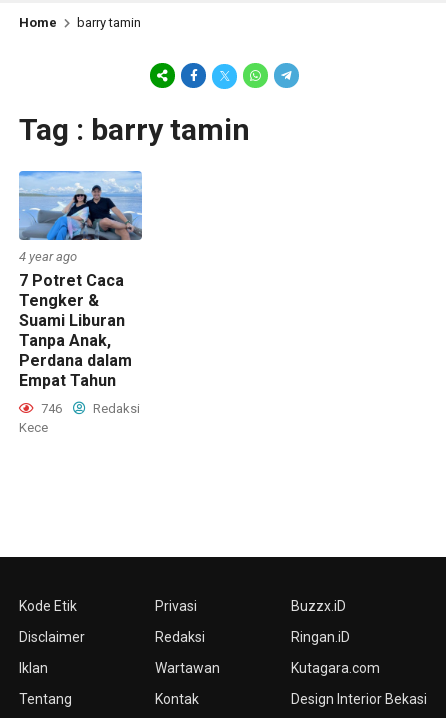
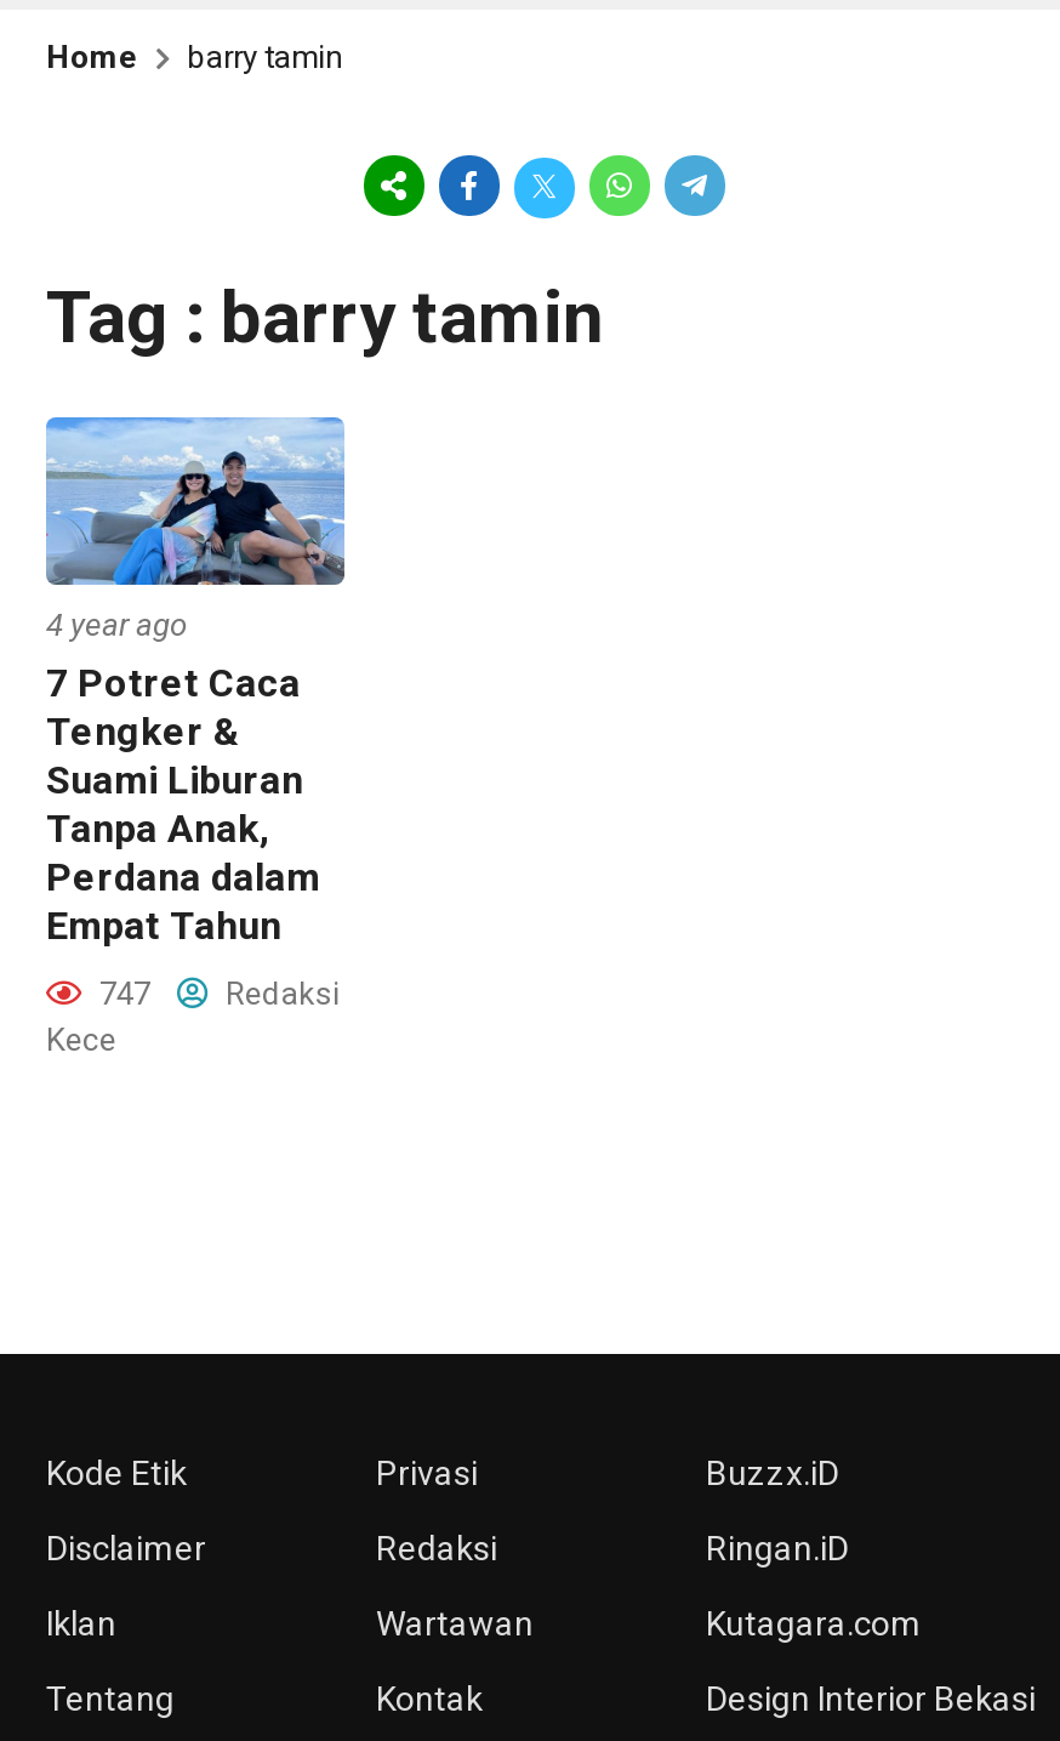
- 746 Redaksi
+ 747 Redaksi
